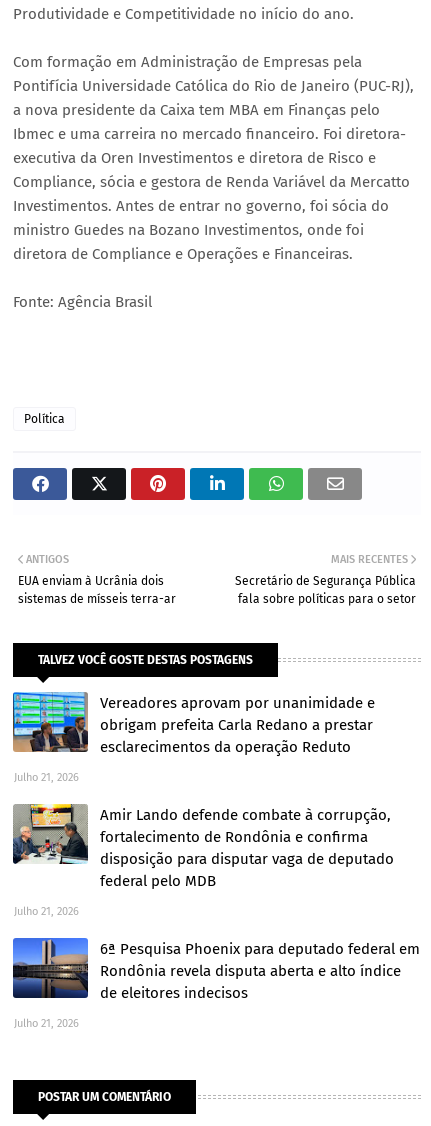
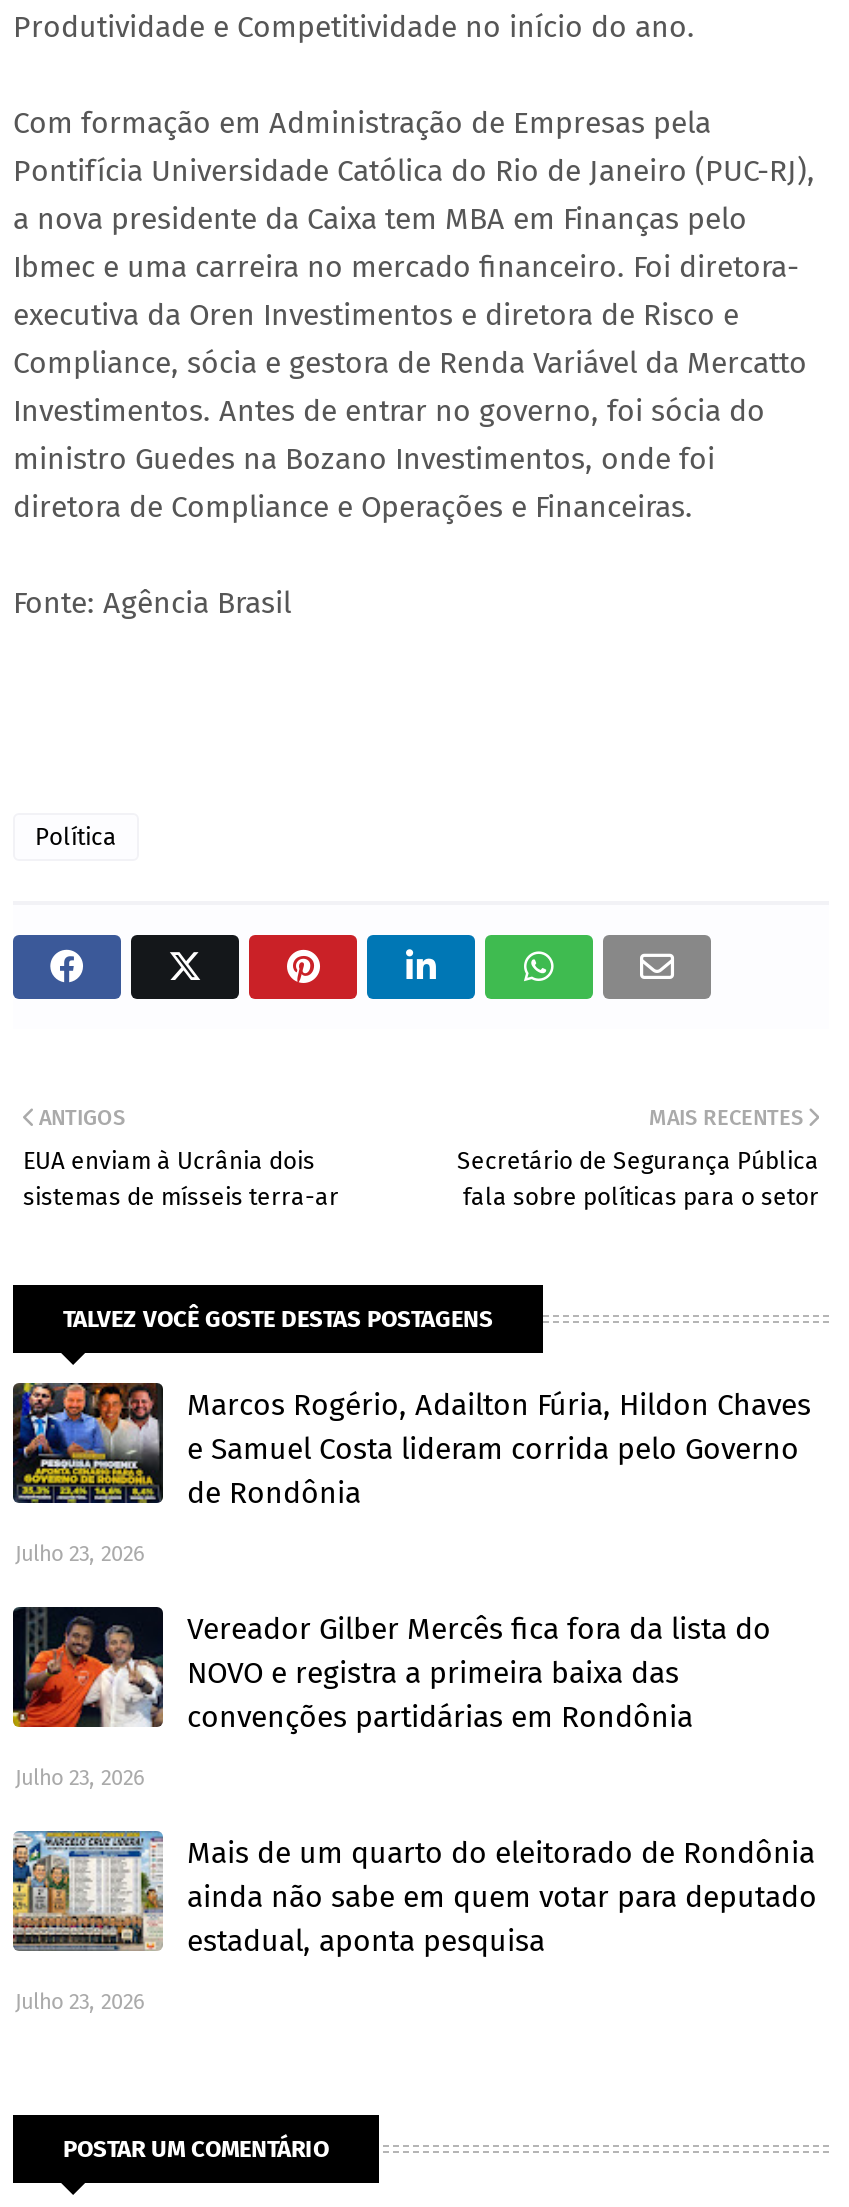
- [image]
- Vereadores aprovam por unanimidade e
- obrigam prefeita Carla Redano a prestar
- esclarecimentos da operação Reduto
+ [image]
+ Marcos Rogério, Adailton Fúria, Hildon Chaves
+ e Samuel Costa lideram corrida pelo Governo
+ de Rondônia

- Julho 21, 2026
+ Julho 23, 2026

- [image]
- Amir Lando defende combate à corrupção,
- fortalecimento de Rondônia e confirma
- disposição para disputar vaga de deputado
- federal pelo MDB
+ [image]
+ Vereador Gilber Mercês fica fora da lista do
+ NOVO e registra a primeira baixa das
+ convenções partidárias em Rondônia

- Julho 21, 2026
+ Julho 23, 2026

- [image]
- 6ª Pesquisa Phoenix para deputado federal em
- Rondônia revela disputa aberta e alto índice
- de eleitores indecisos
+ [image]
+ Mais de um quarto do eleitorado de Rondônia
+ ainda não sabe em quem votar para deputado
+ estadual, aponta pesquisa

- Julho 21, 2026
+ Julho 23, 2026
